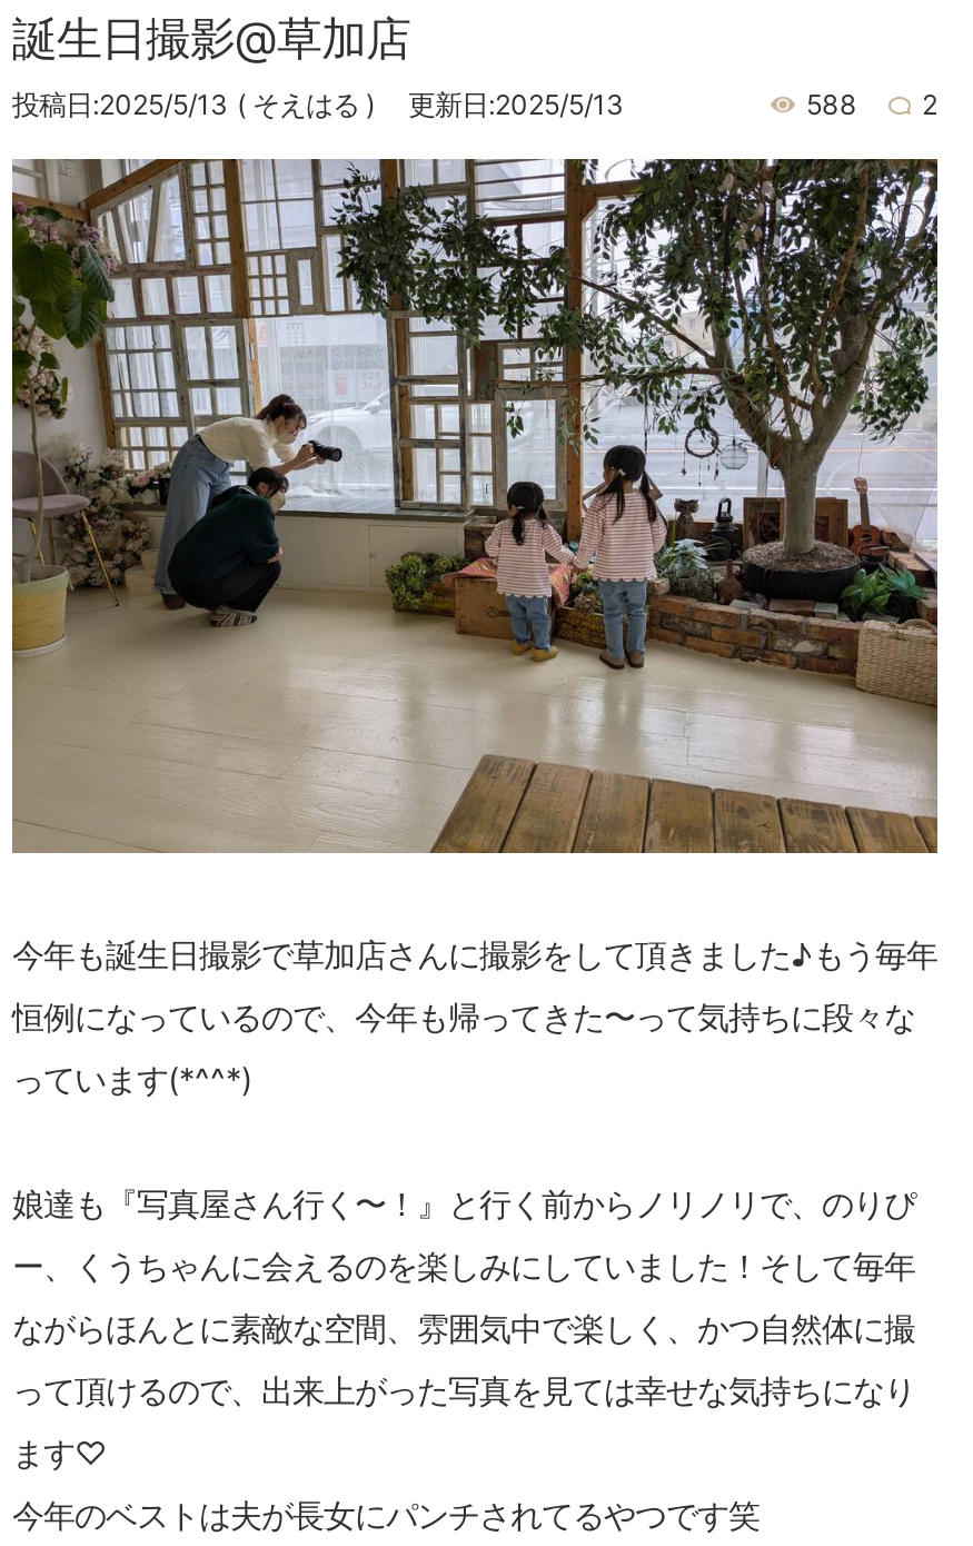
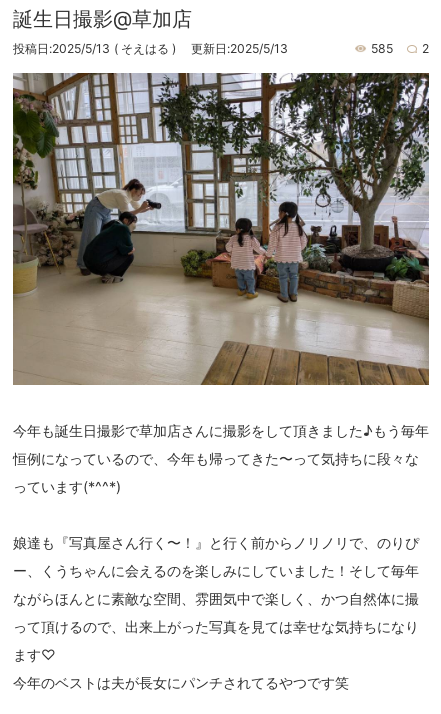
- 588 2
+ 585 2
